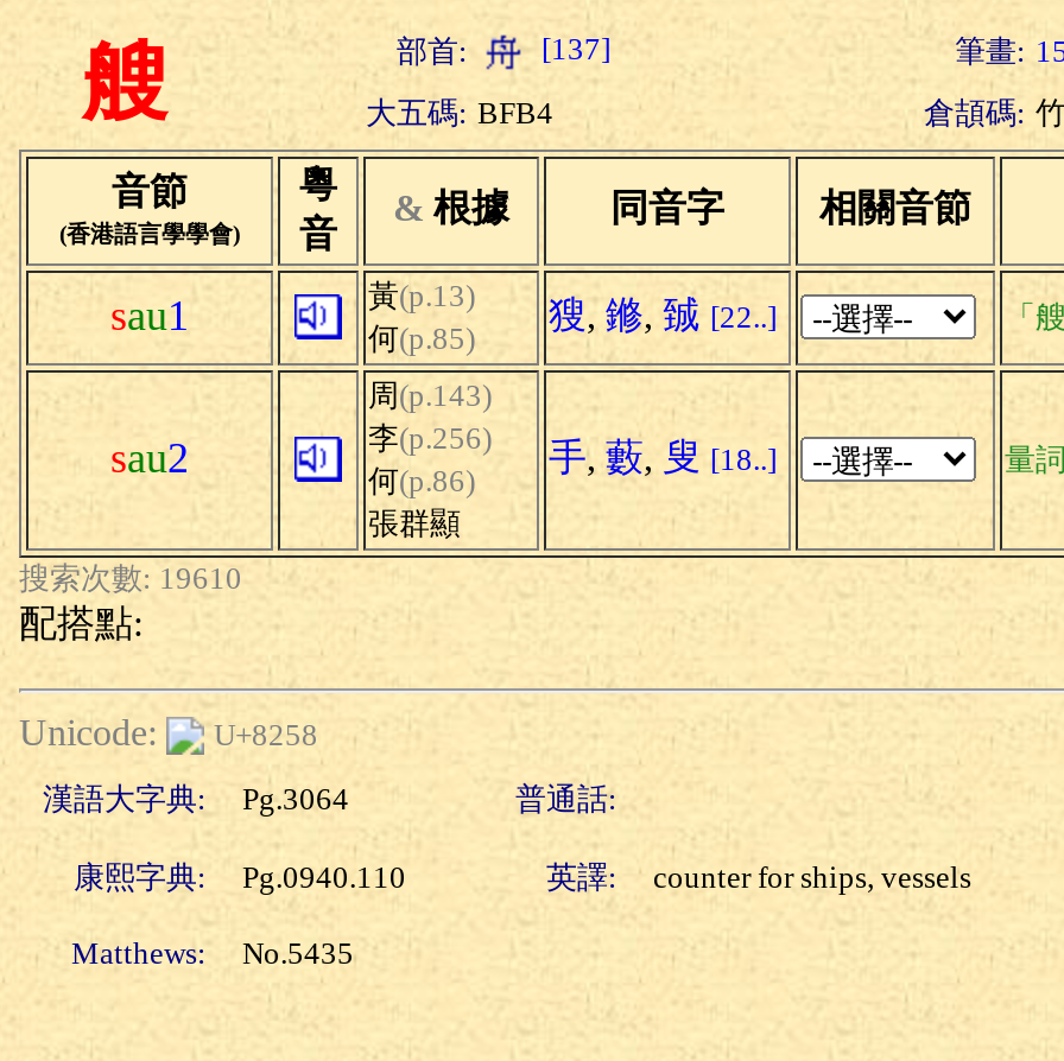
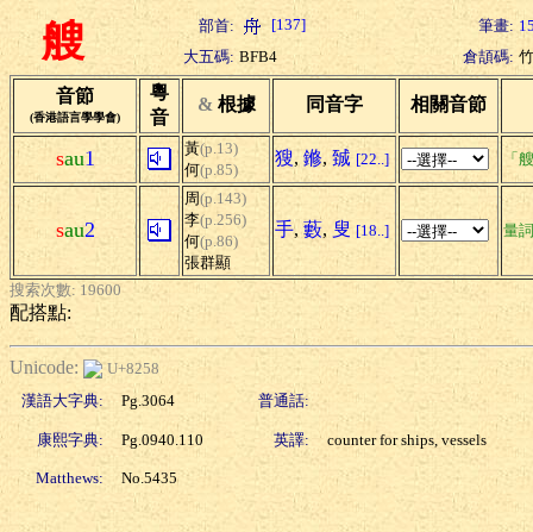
- 搜索次數: 19610
+ 搜索次數: 19600
